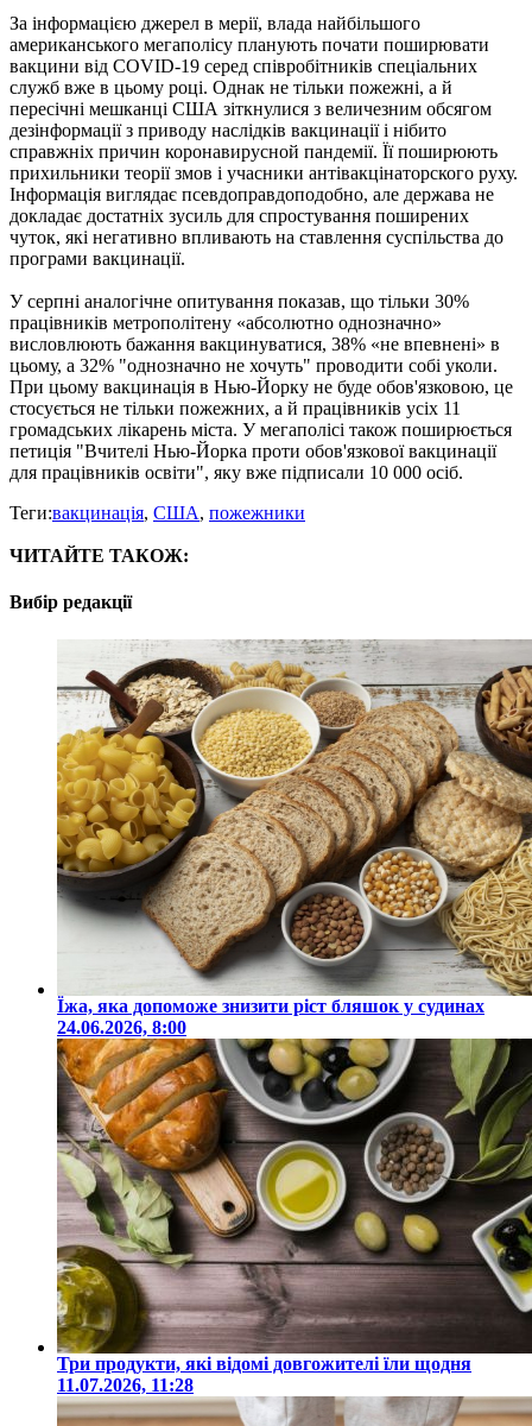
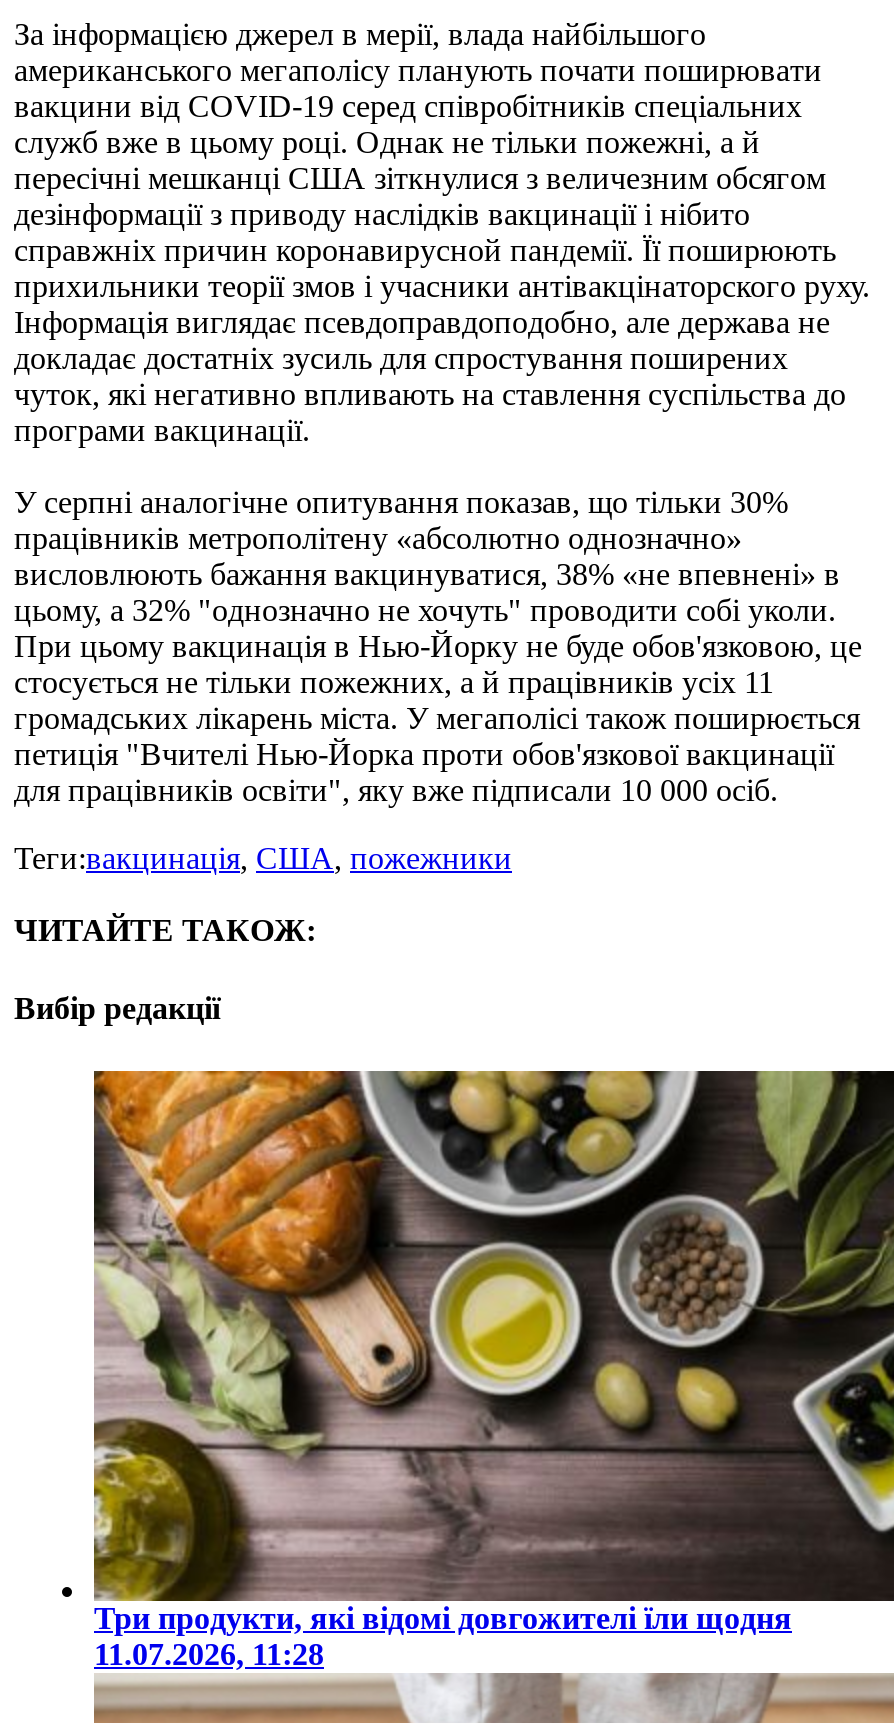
- [image]
- Їжа, яка допоможе знизити ріст бляшок у судинах
- 24.06.2026, 8:00
